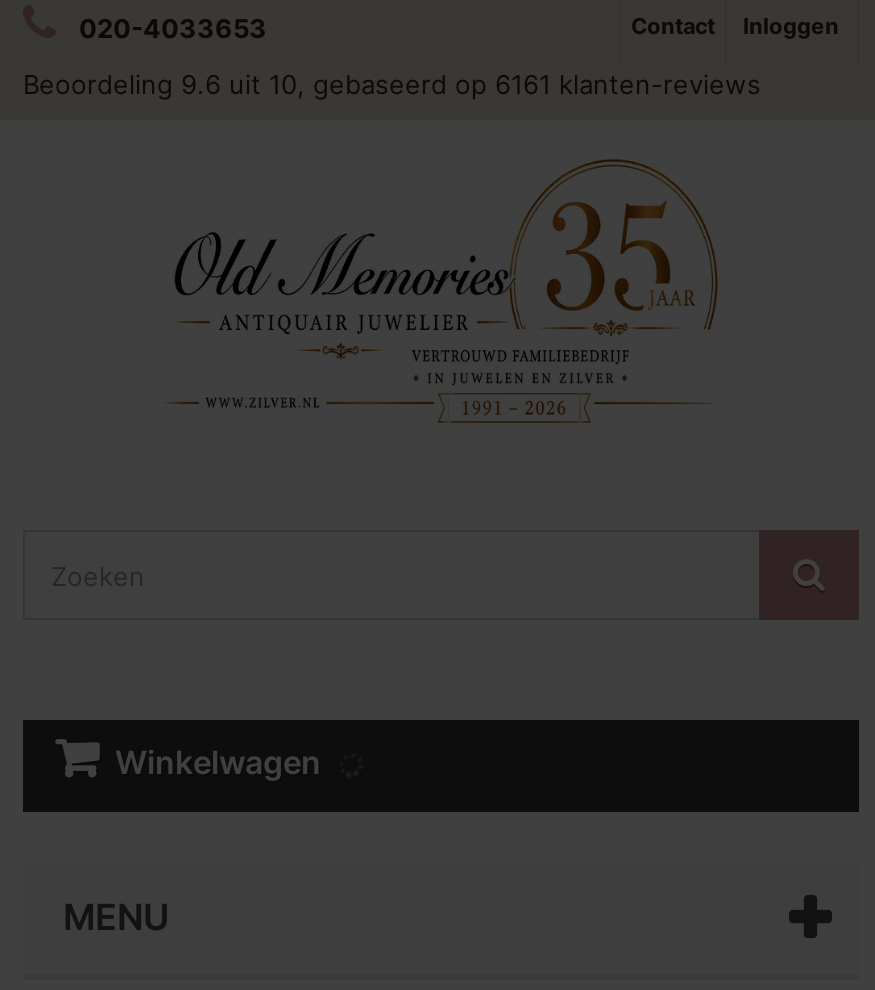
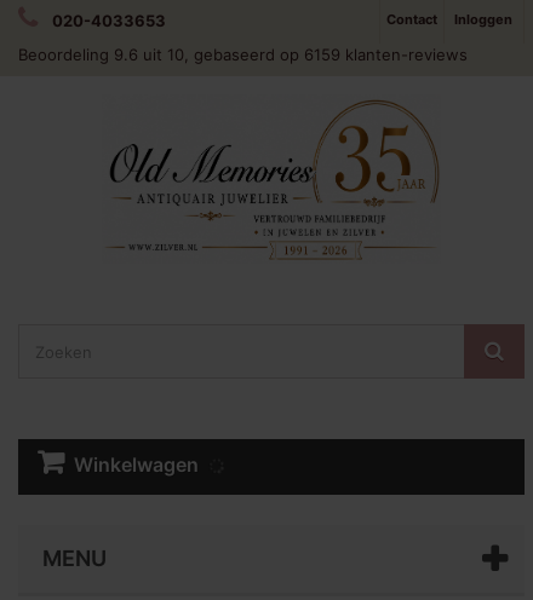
- Beoordeling 9.6 uit 10, gebaseerd op 6161 klanten-reviews
+ Beoordeling 9.6 uit 10, gebaseerd op 6159 klanten-reviews
